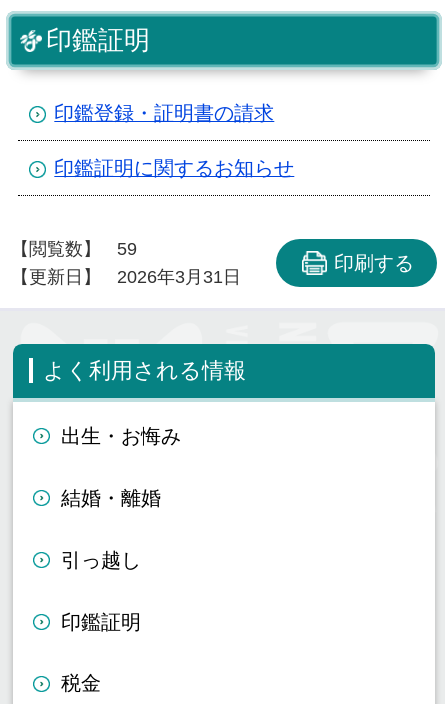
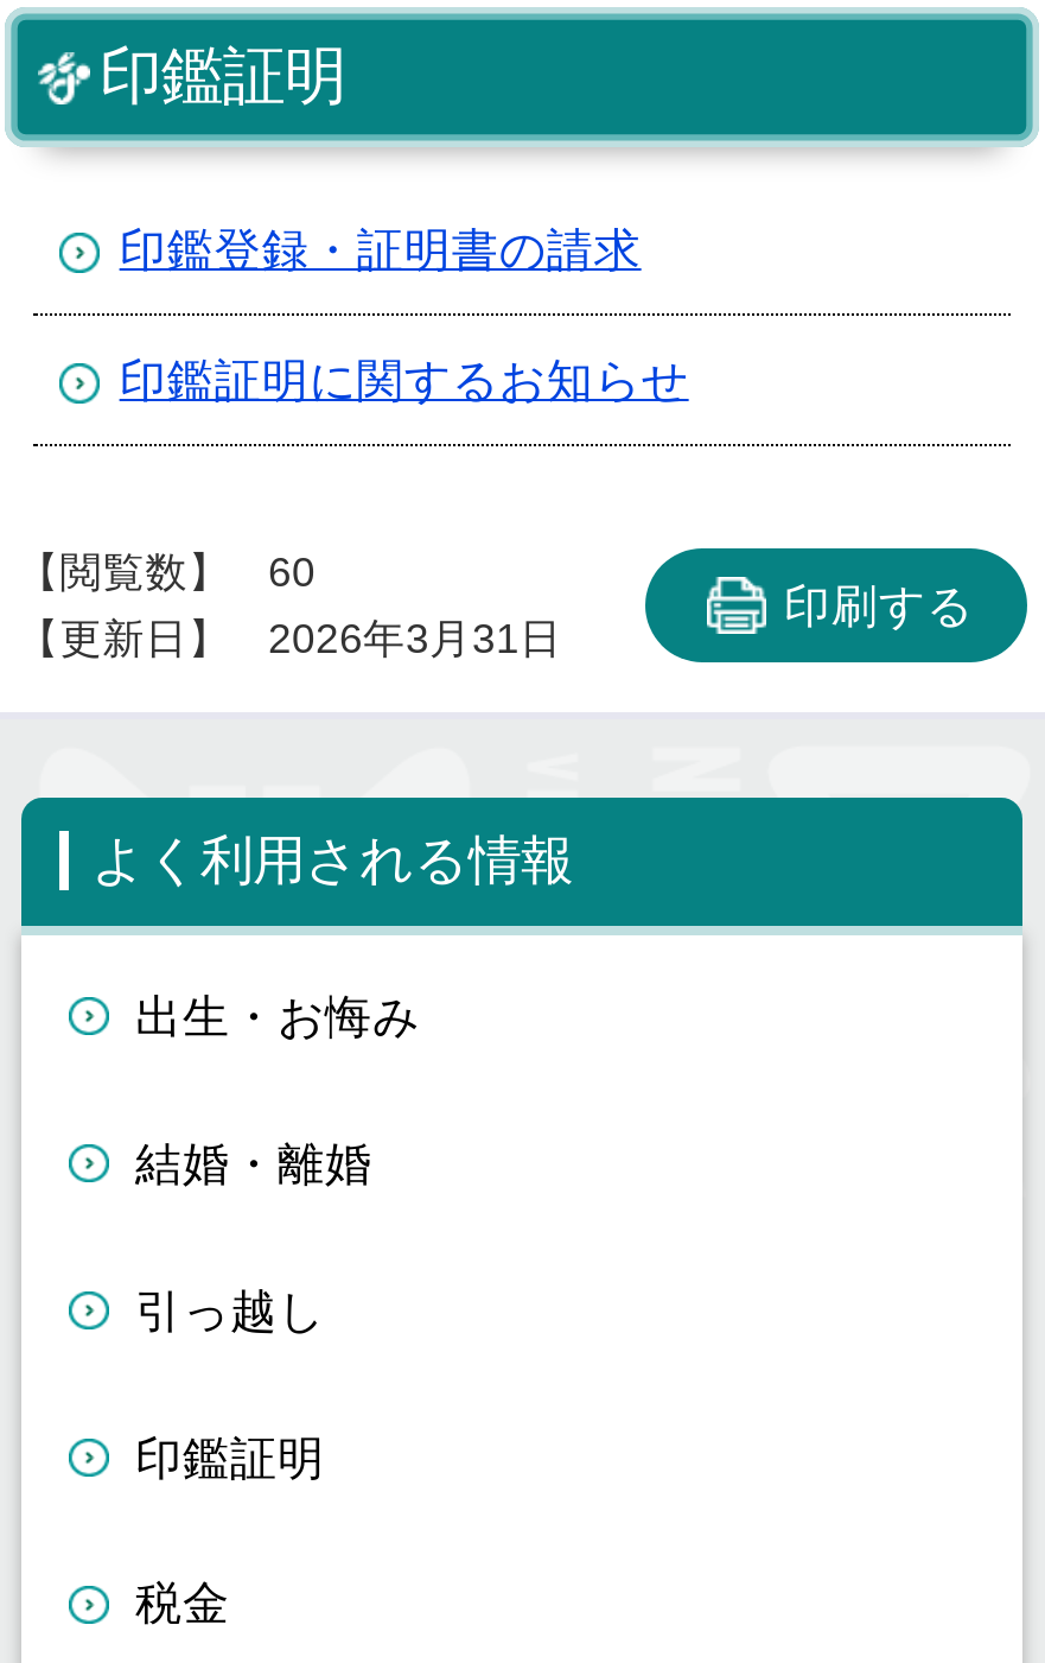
- 【閲覧数】 59
+ 【閲覧数】 60
